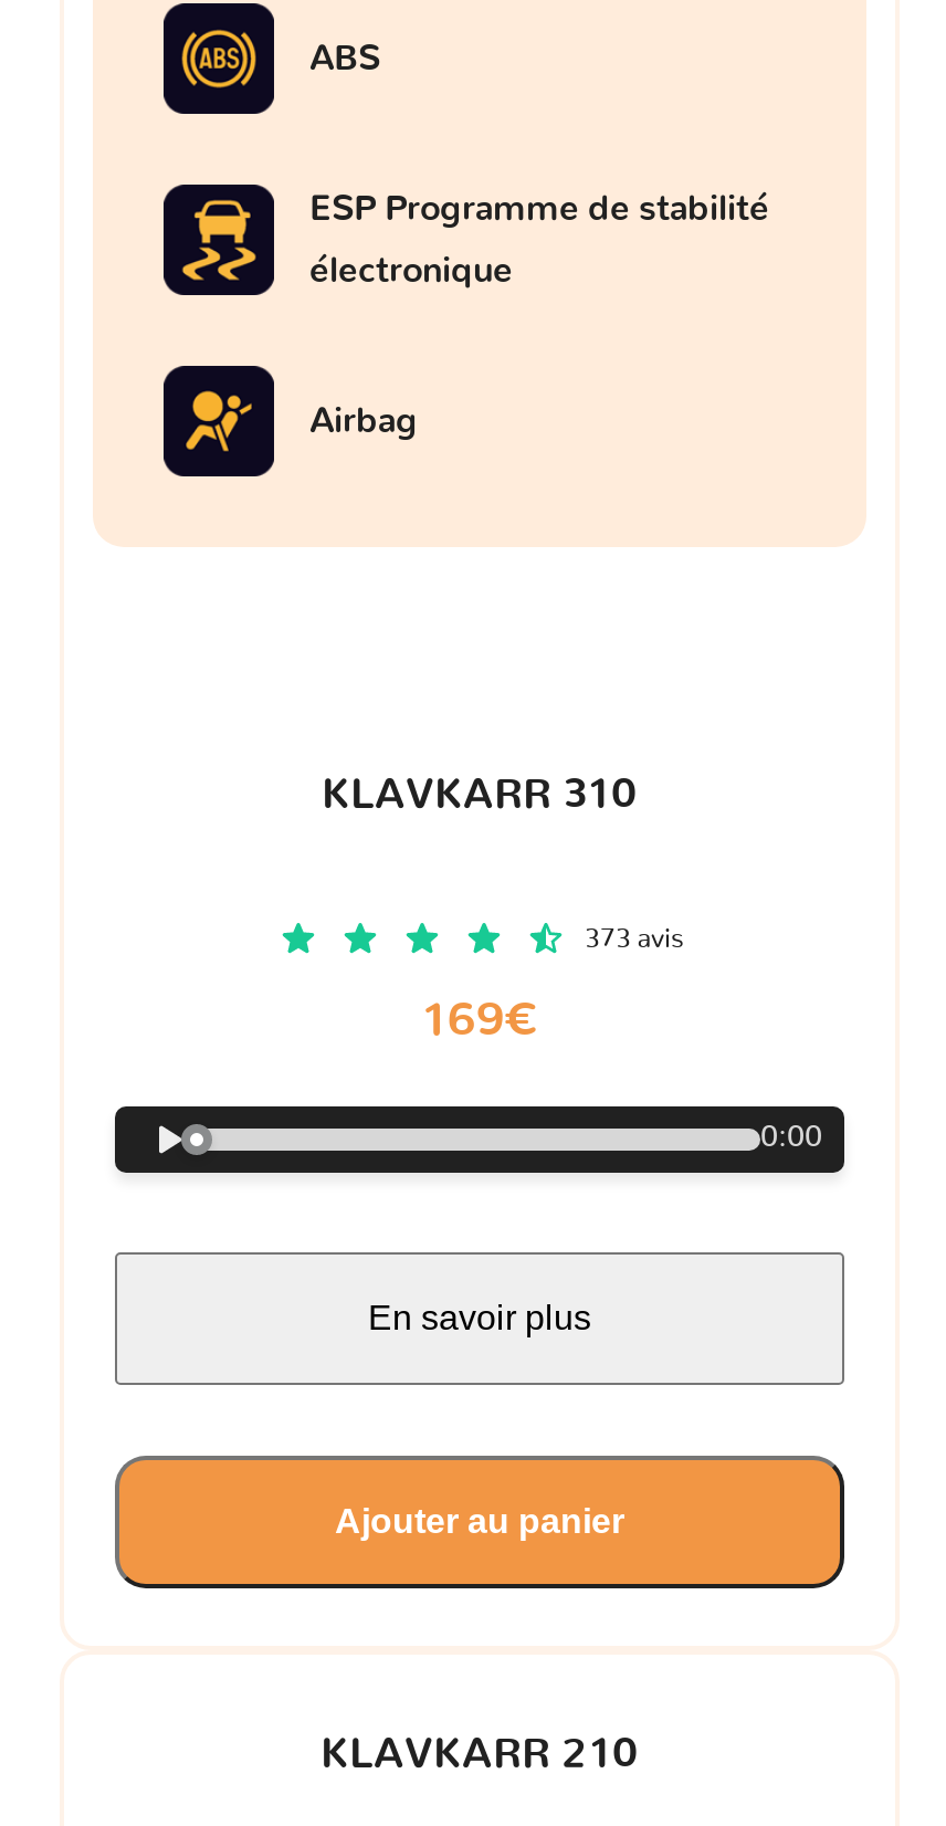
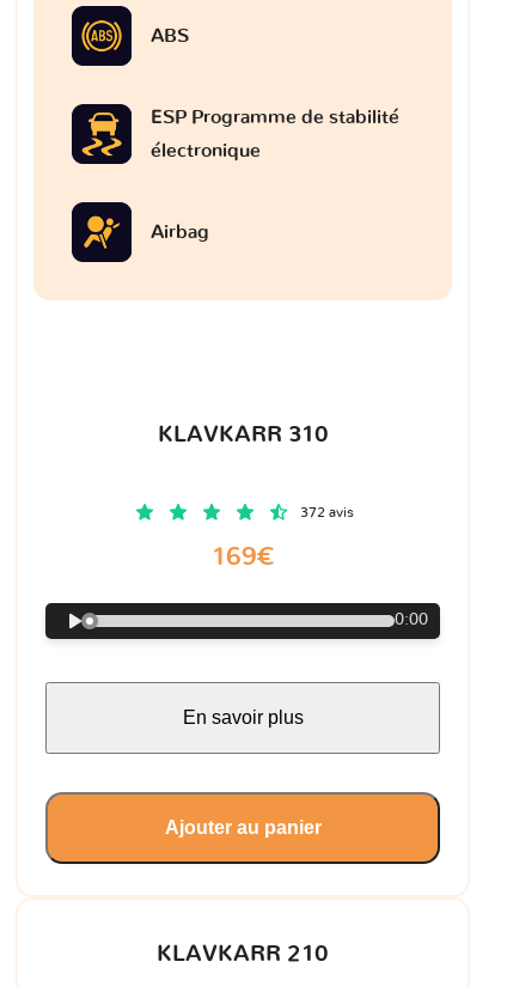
- 373 avis
+ 372 avis
